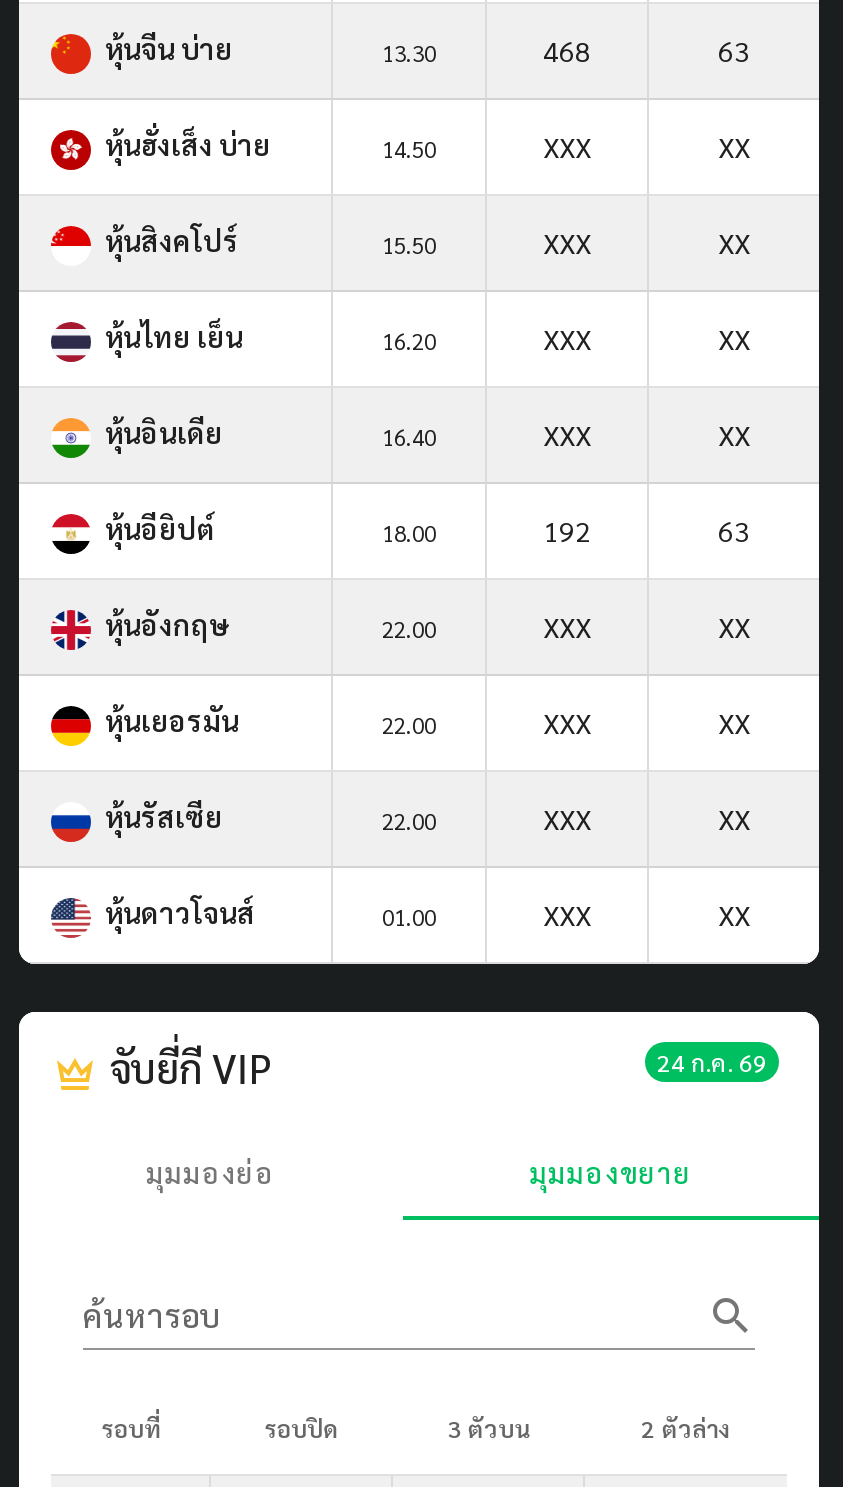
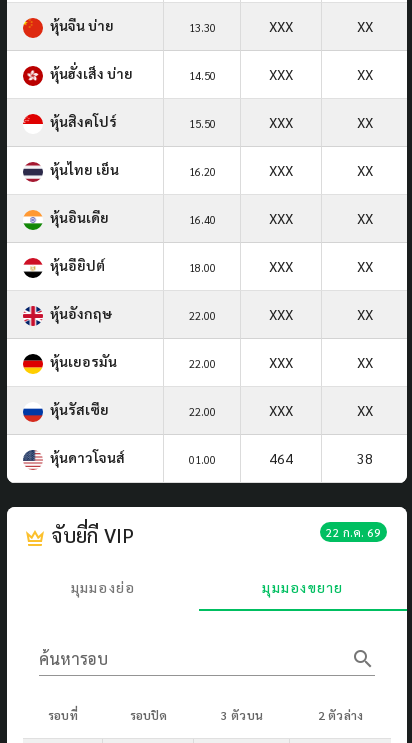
- 468
- 63
+ XXX
+ XX

- 192
- 63
+ XXX
+ XX

- XXX
- XX
+ 464
+ 38

- 24 ก.ค. 69
+ 22 ก.ค. 69
